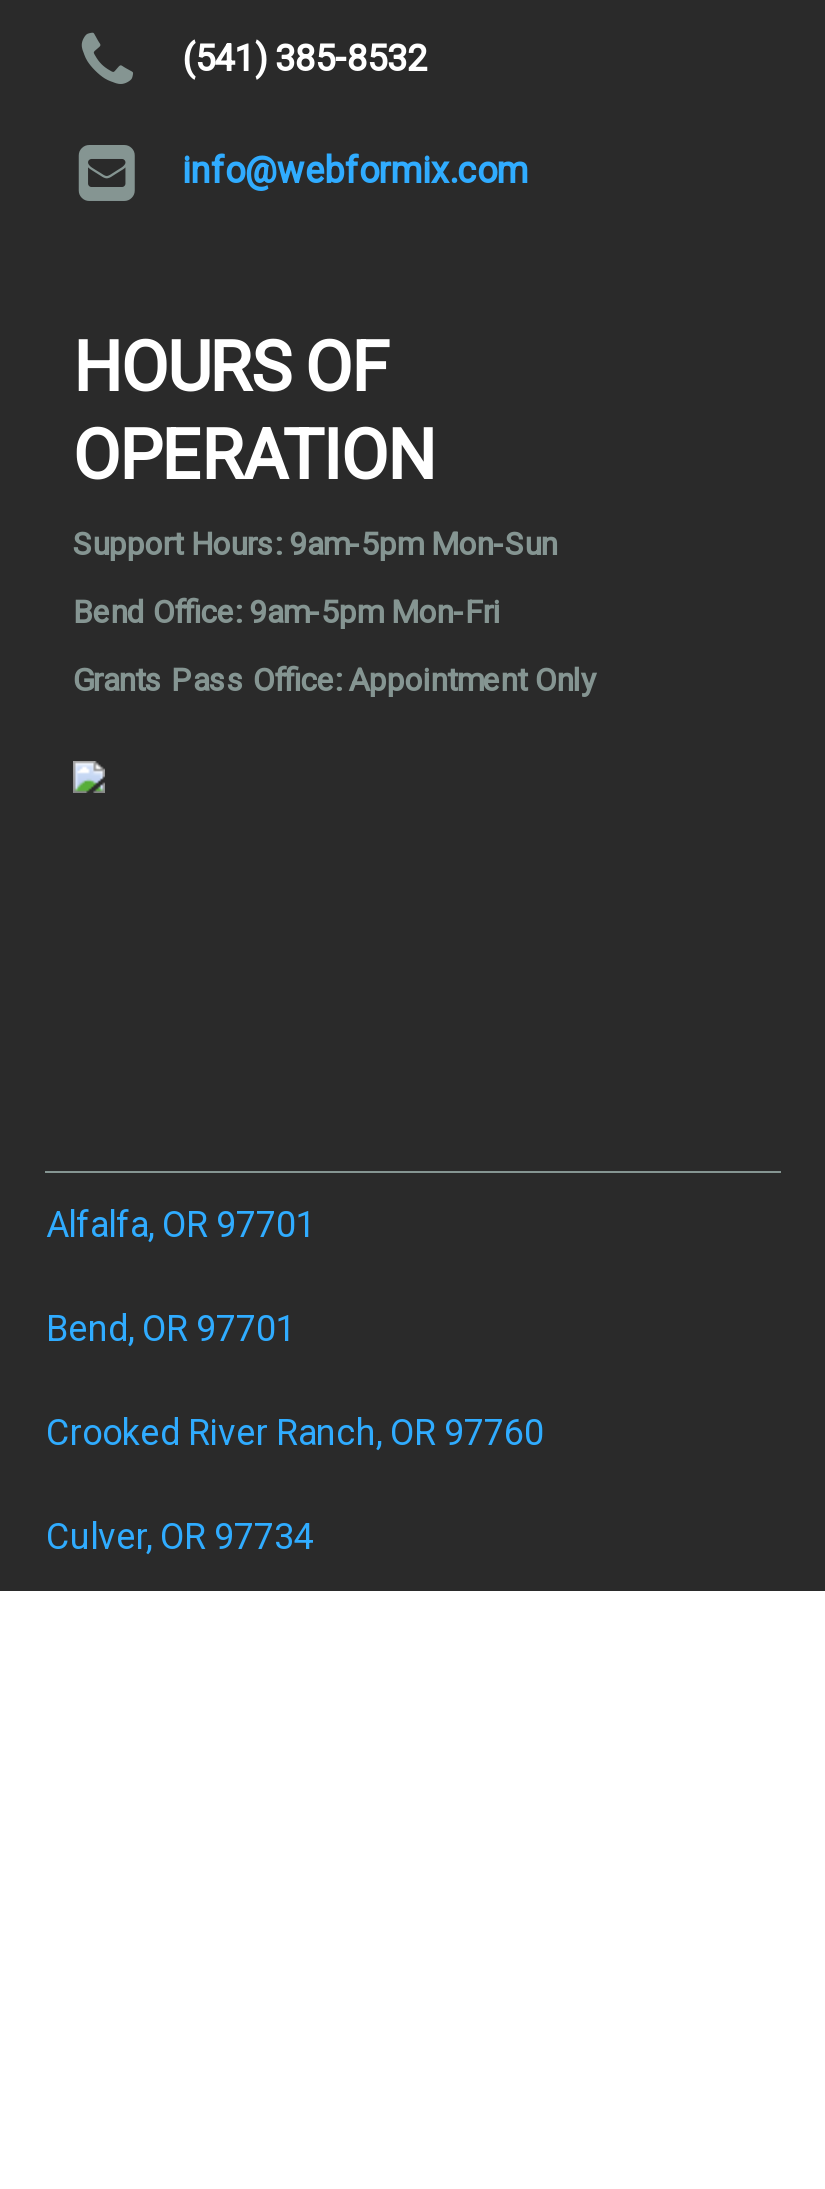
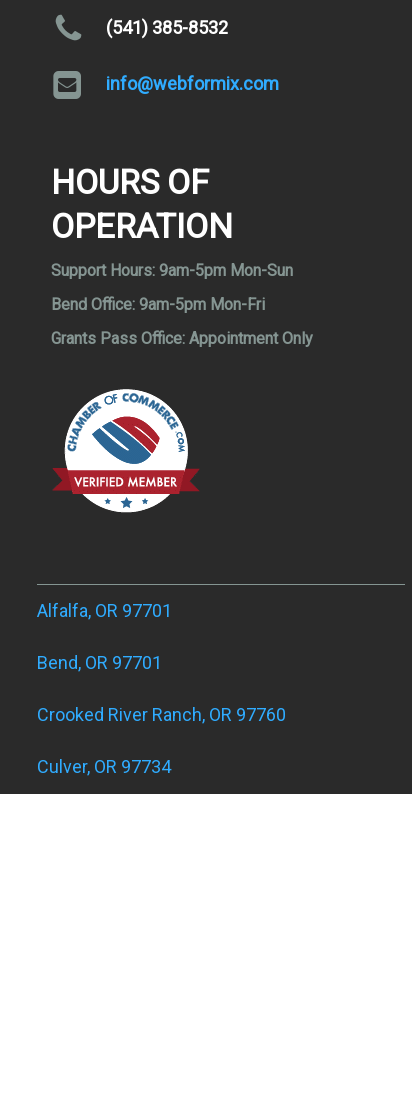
+ [image]
